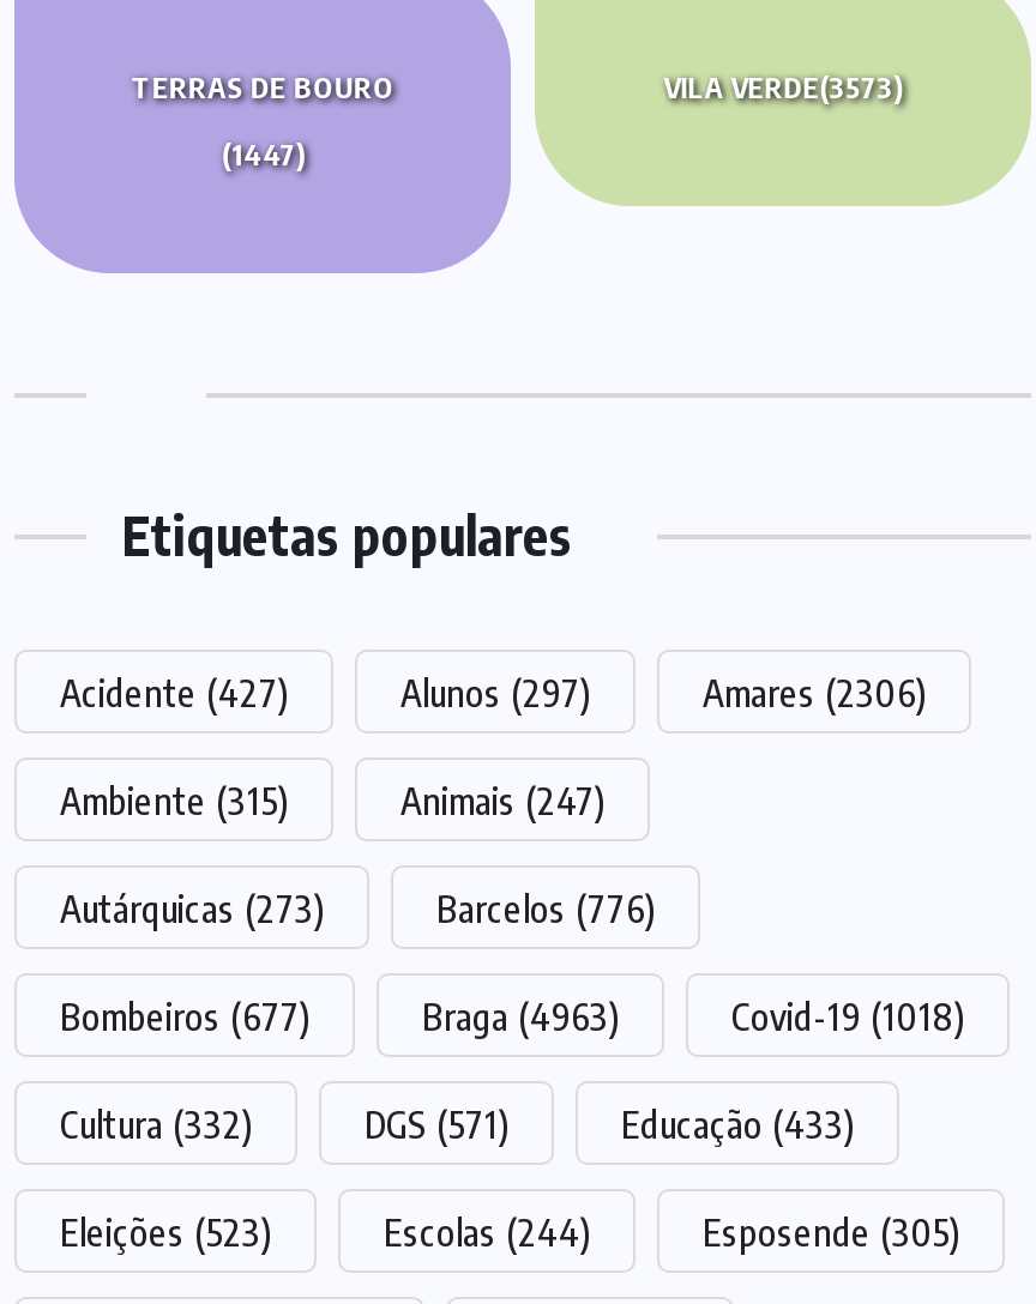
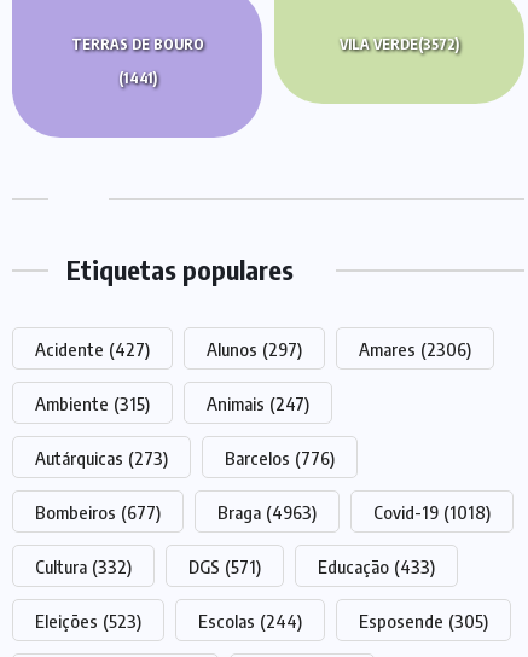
- VILA VERDE(3573)
+ VILA VERDE(3572)

- (1447)
+ (1441)
